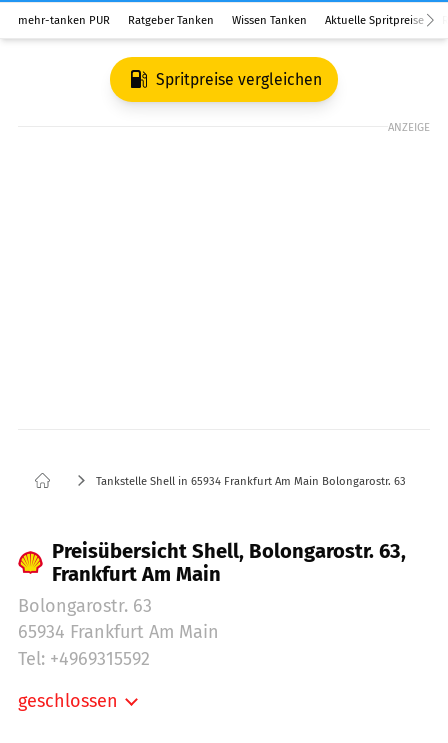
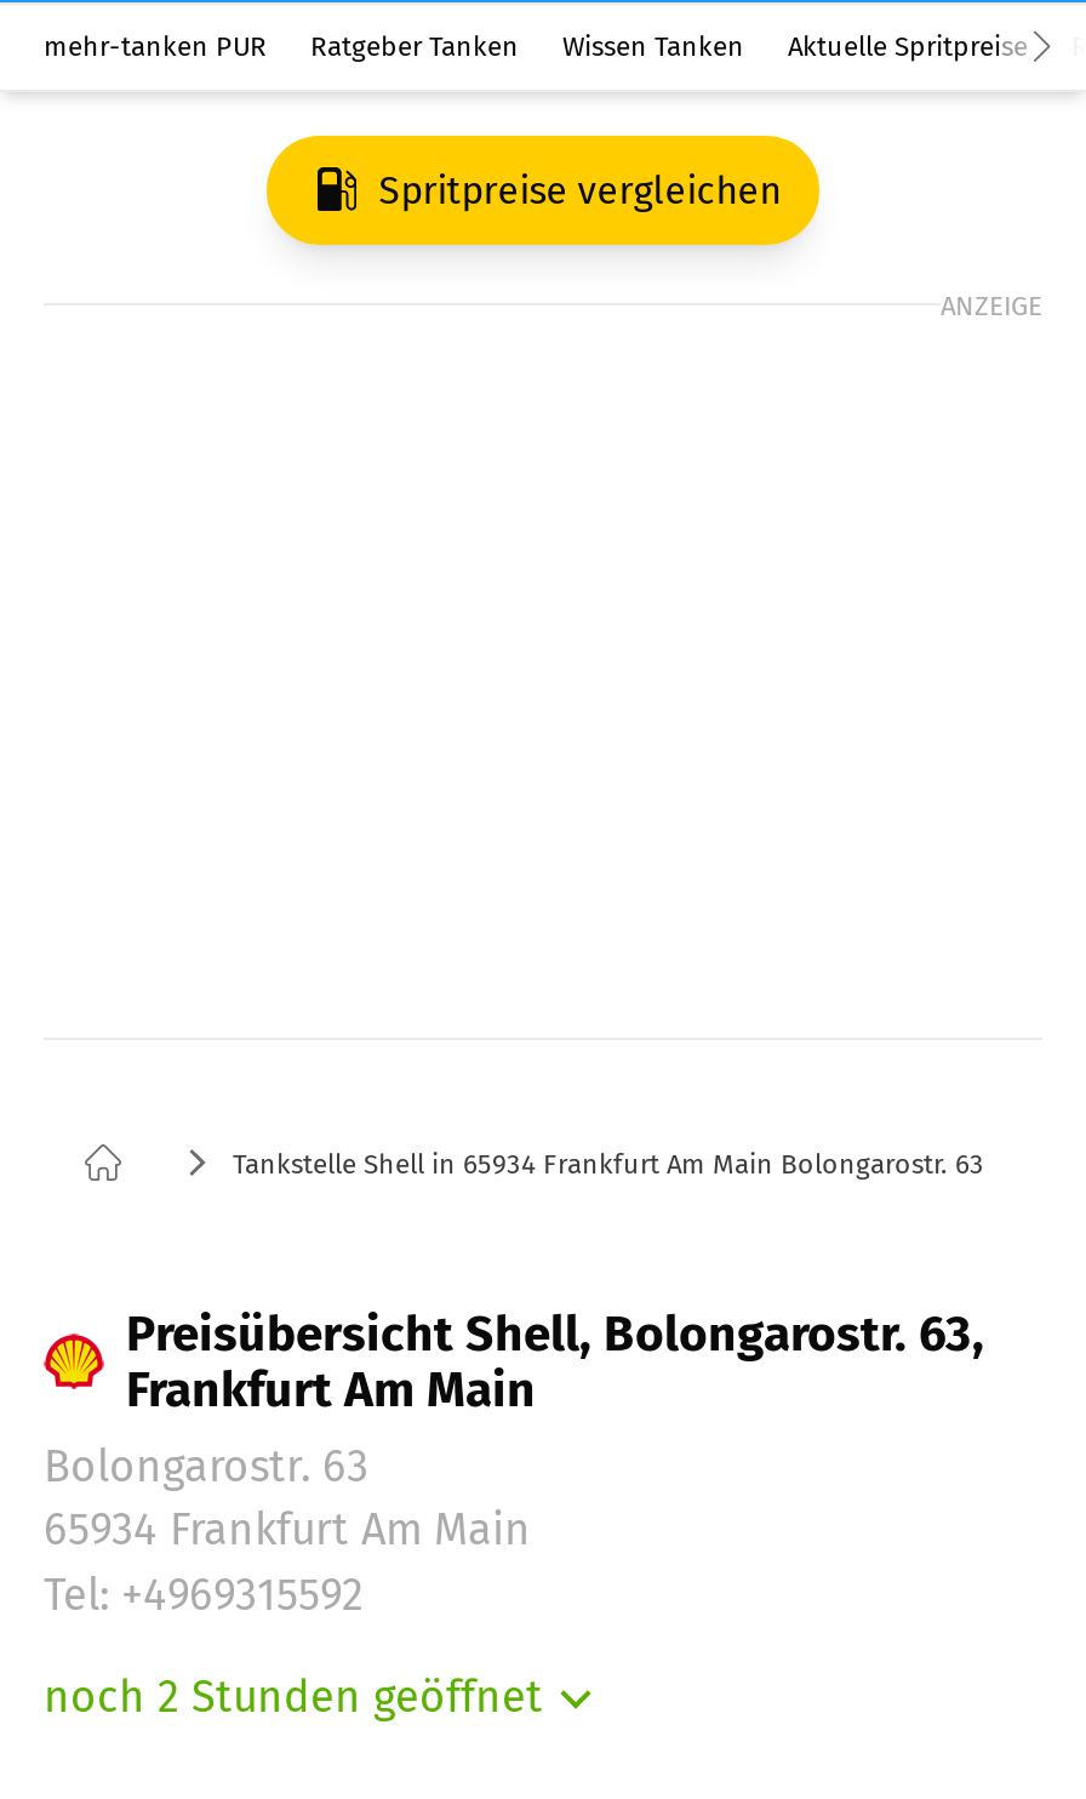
- geschlossen
+ noch 2 Stunden geöffnet
